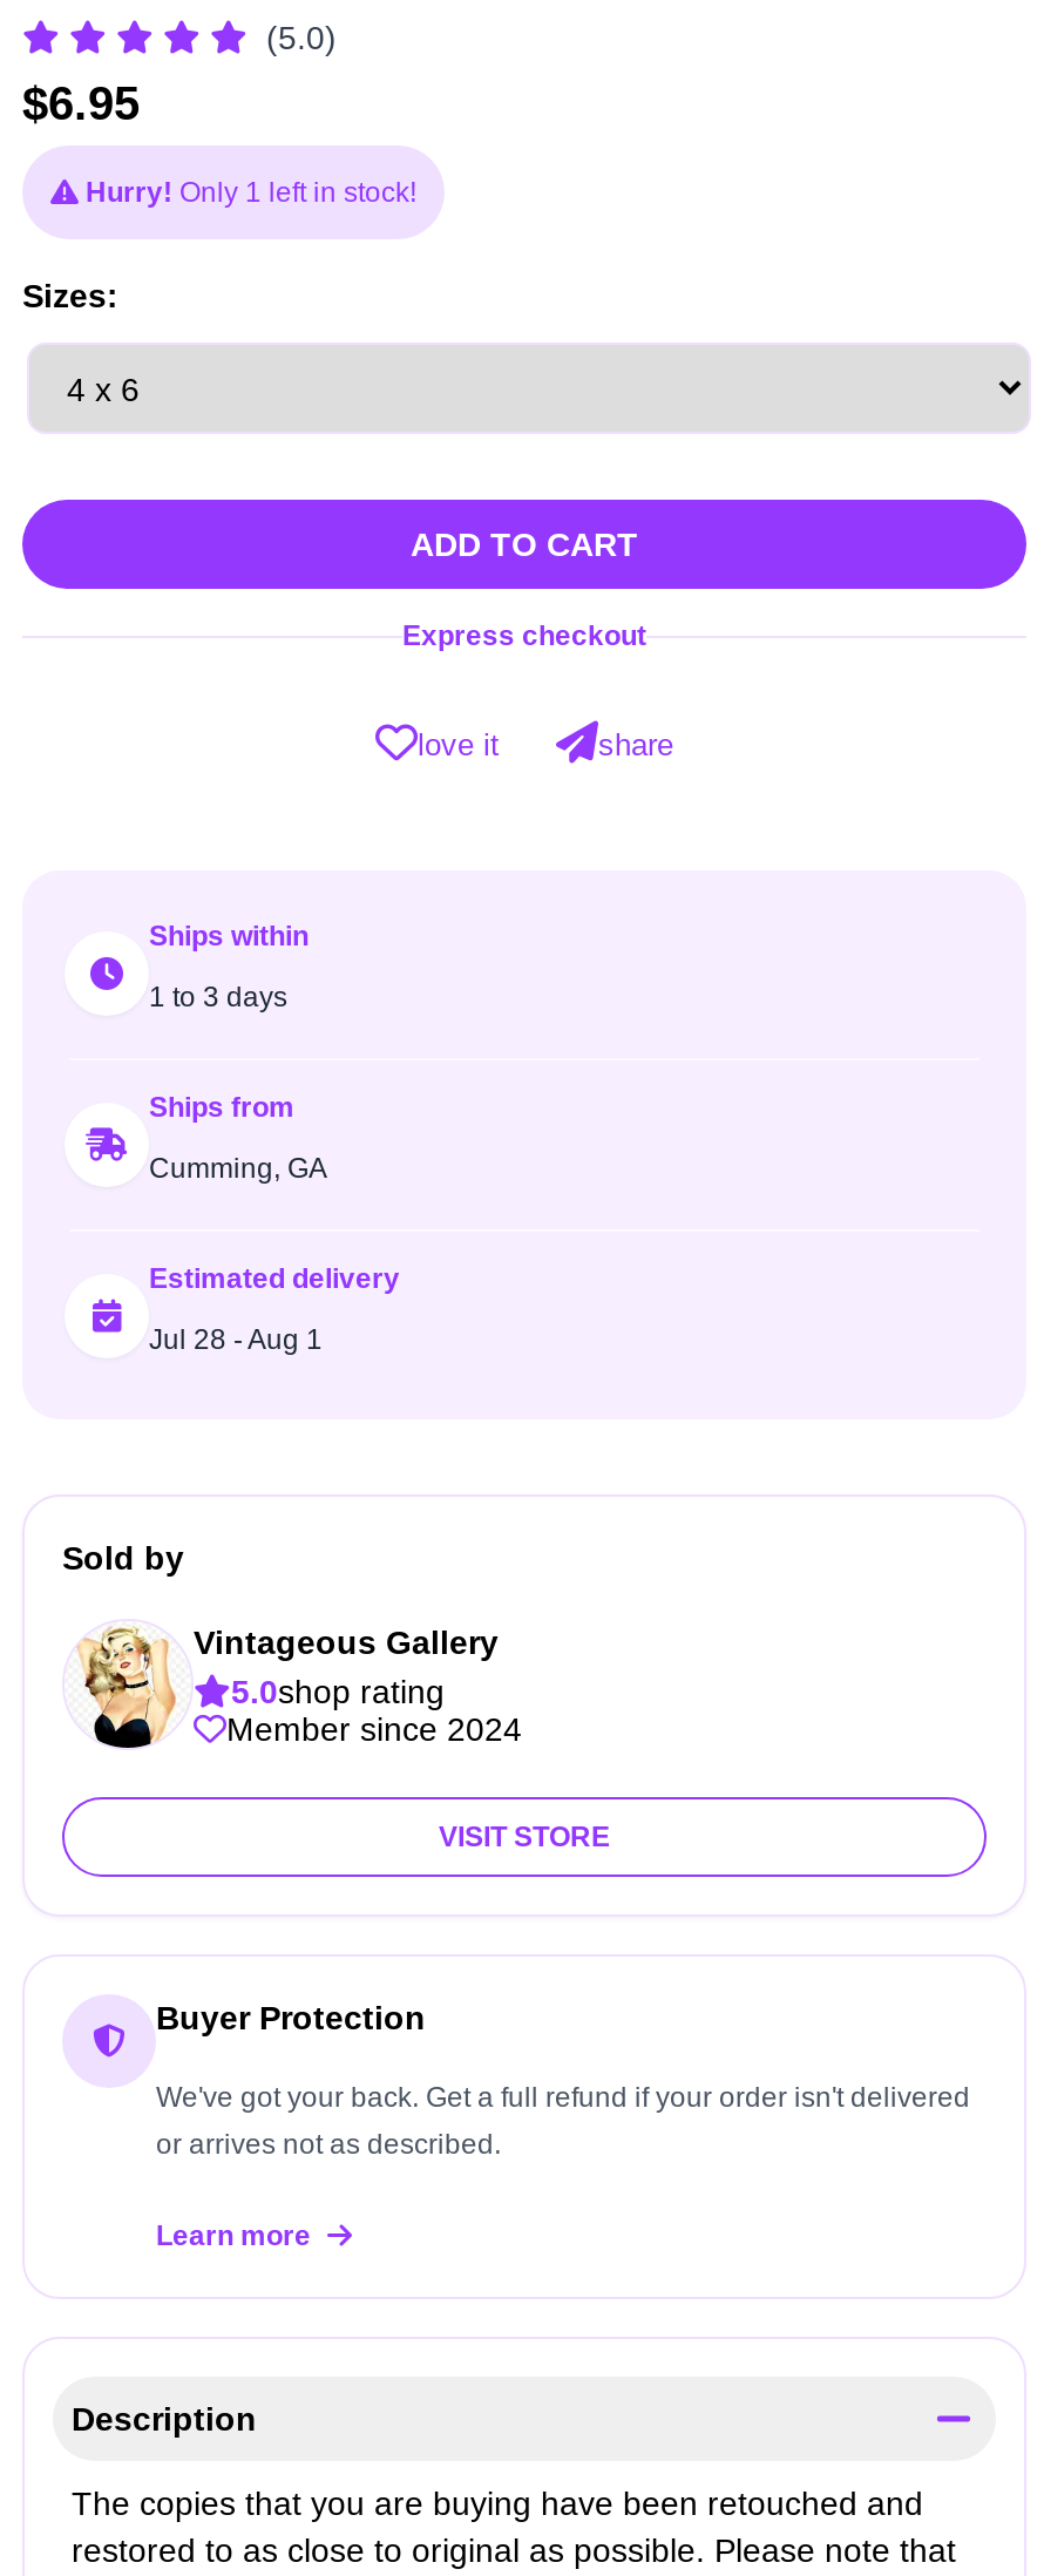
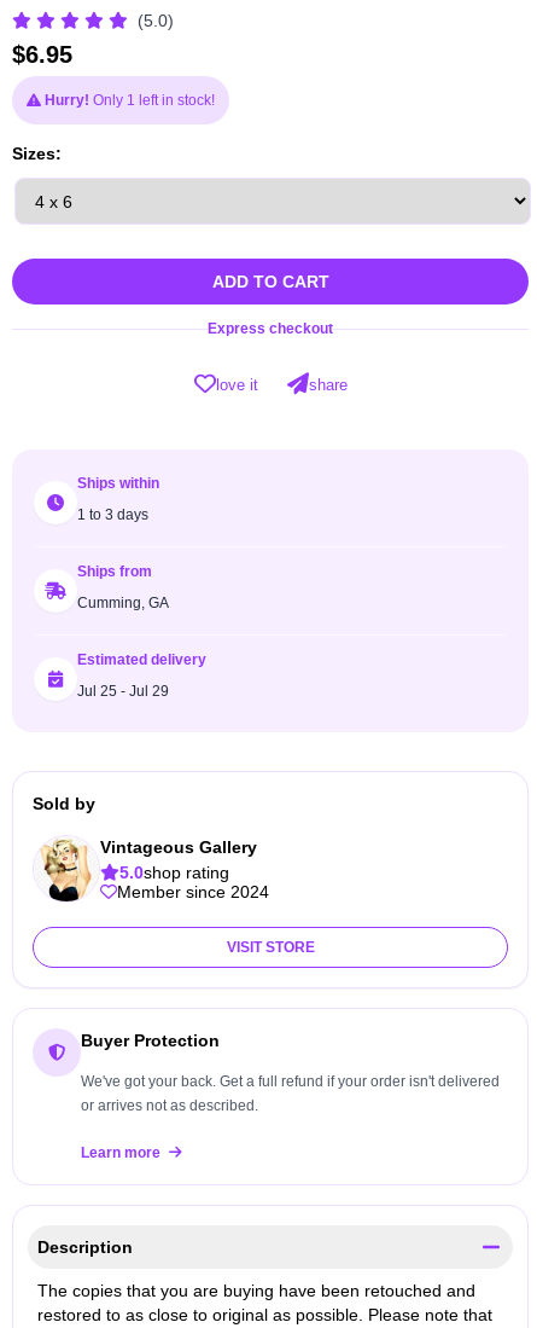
- Jul 28 - Aug 1
+ Jul 25 - Jul 29
